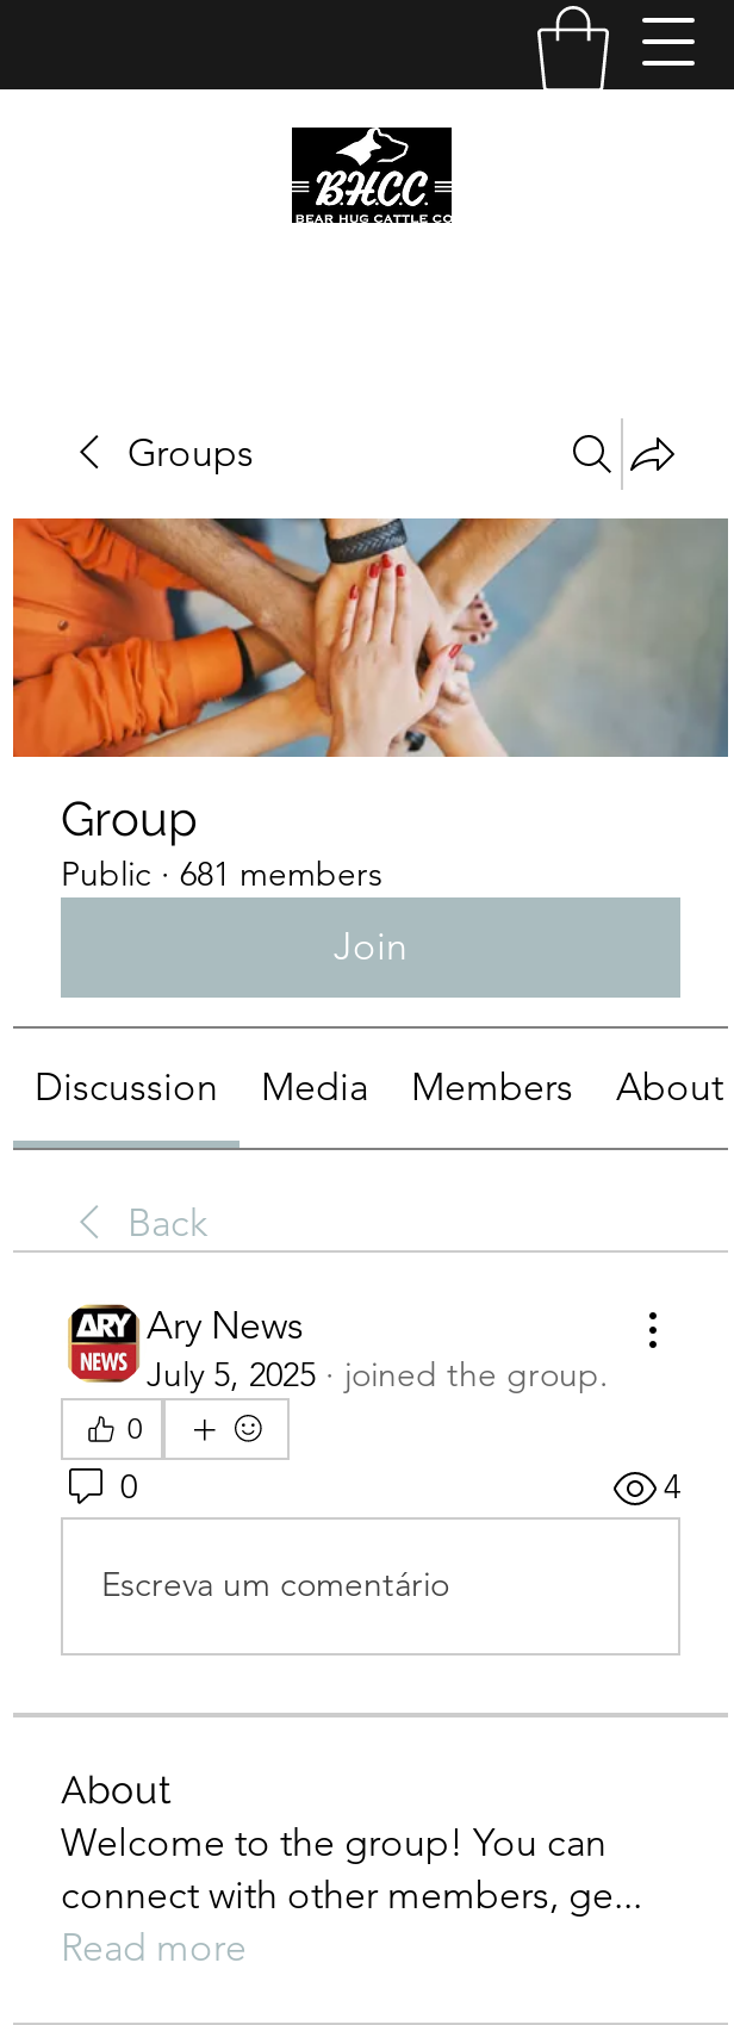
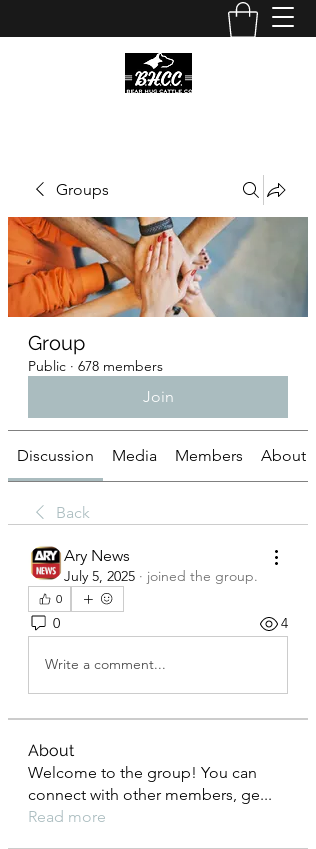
- Public · 681 members
+ Public · 678 members

- Escreva um comentário
+ Write a comment...
